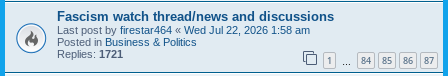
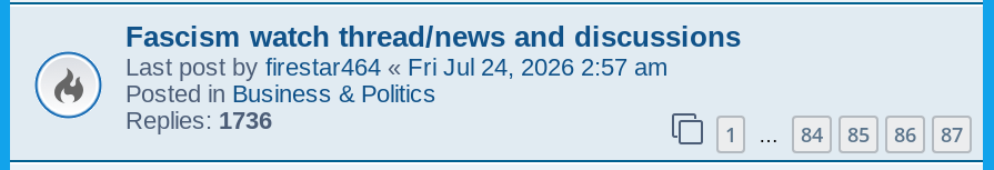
- Last post by firestar464 «Wed Jul 22, 2026 1:58 am
+ Last post by firestar464 «Fri Jul 24, 2026 2:57 am

- Replies: 1721
+ Replies: 1736
